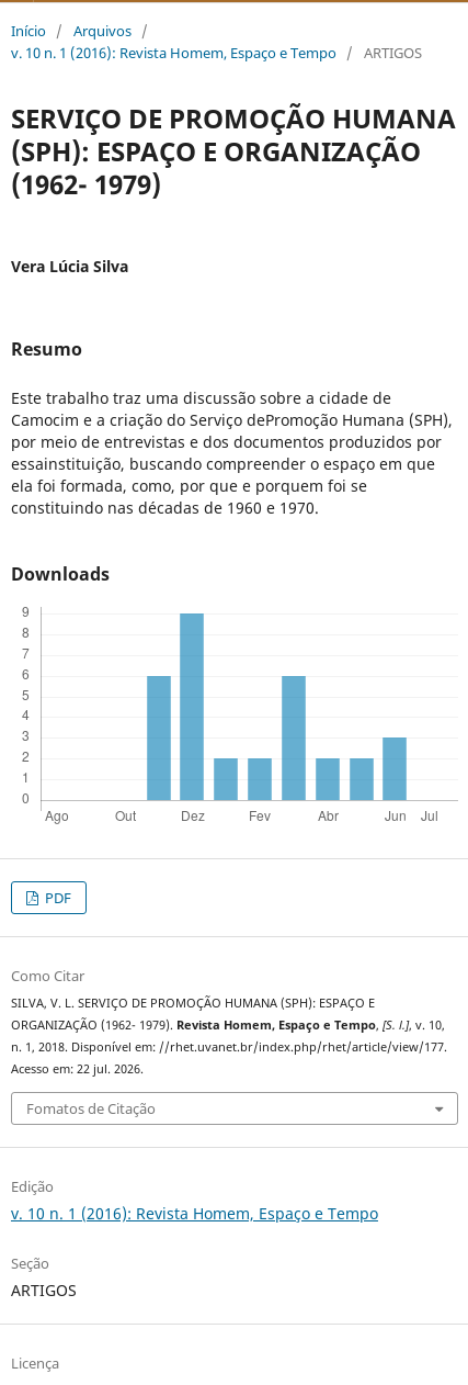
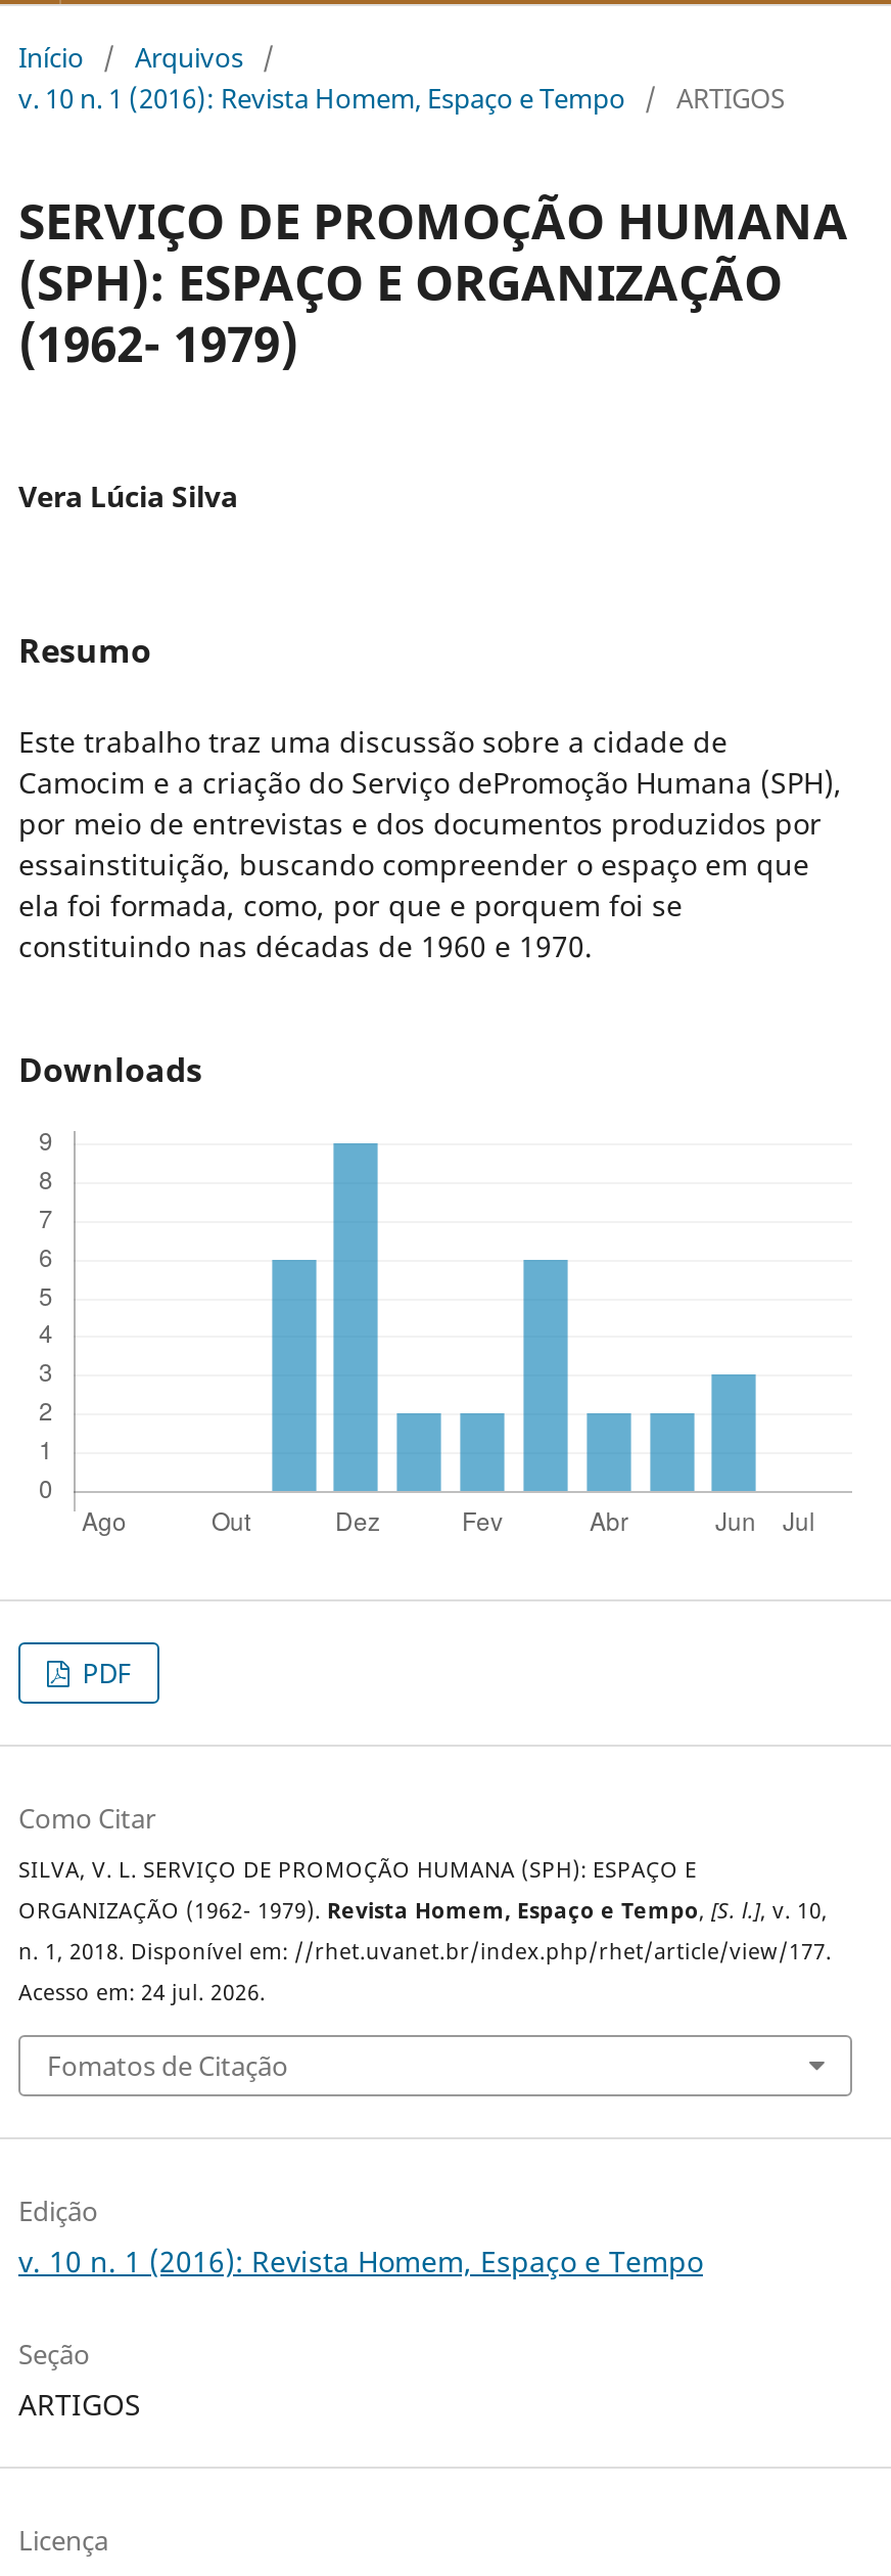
- Acesso em: 22 jul. 2026.
+ Acesso em: 24 jul. 2026.
